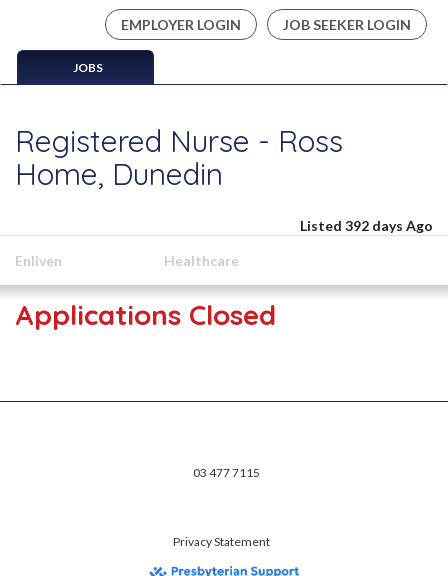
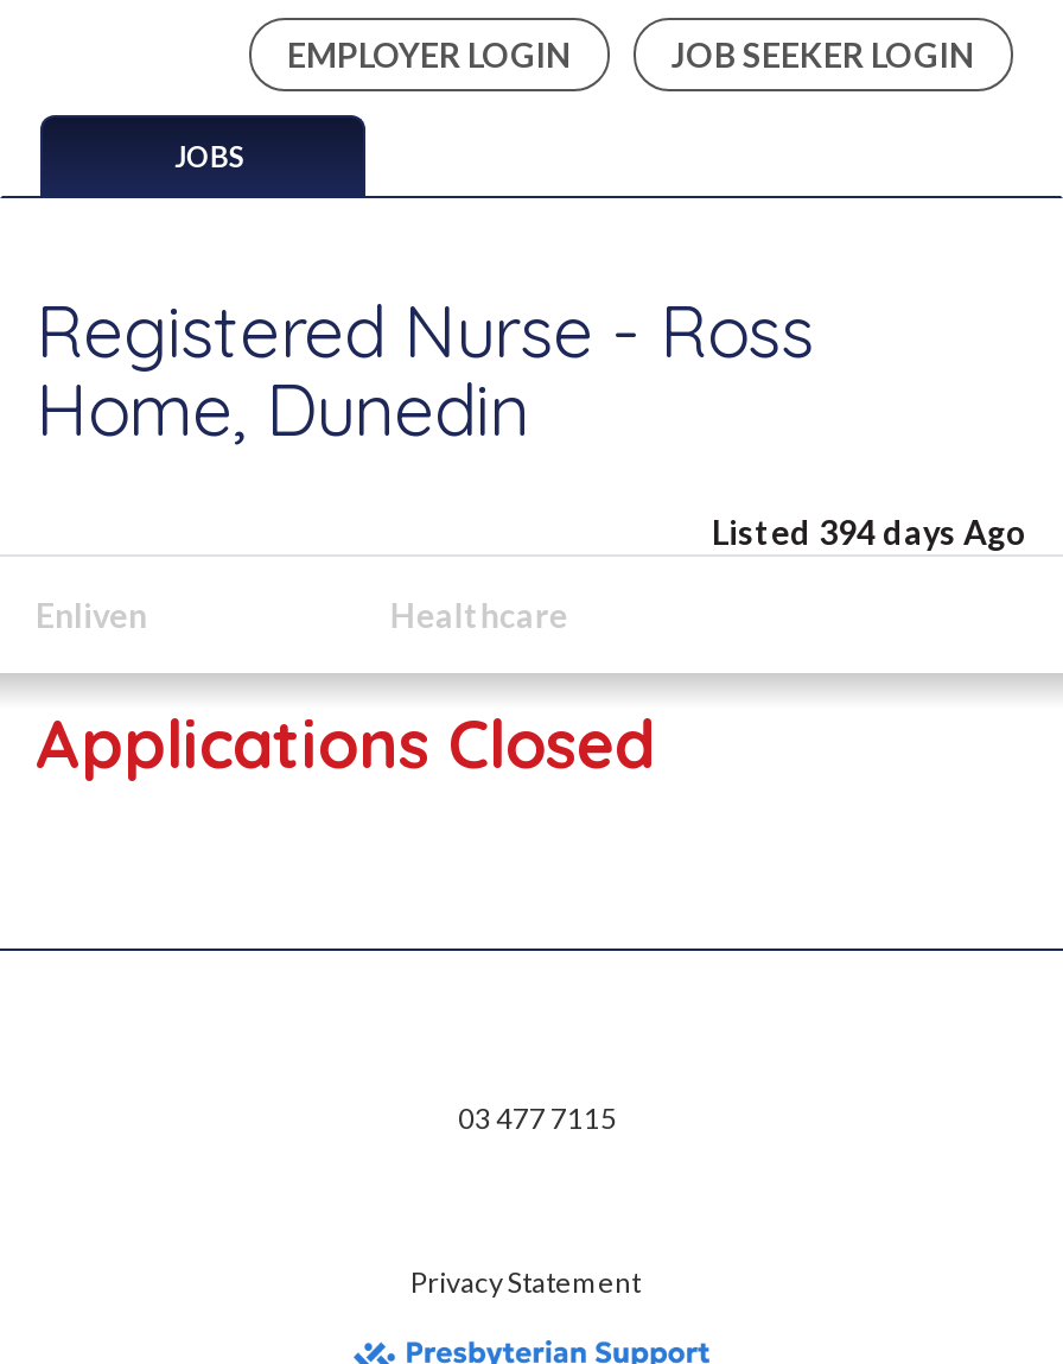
- Listed 392 days Ago
+ Listed 394 days Ago
